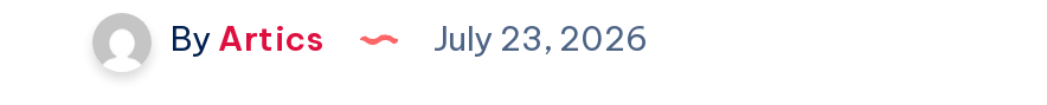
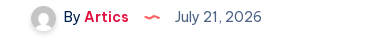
- July 23, 2026
+ July 21, 2026
